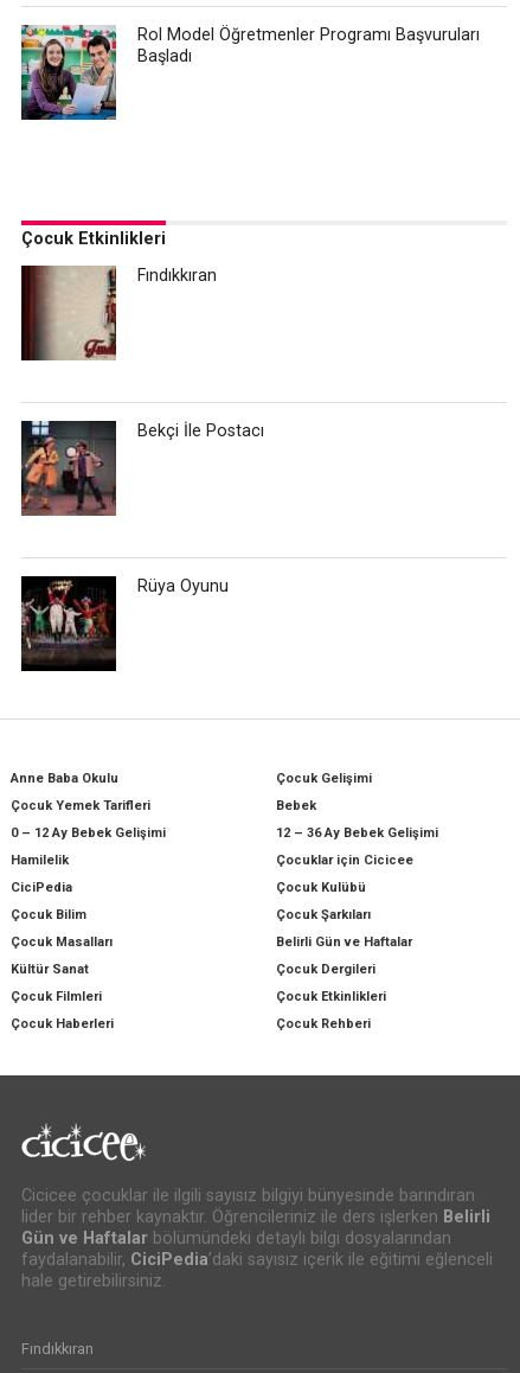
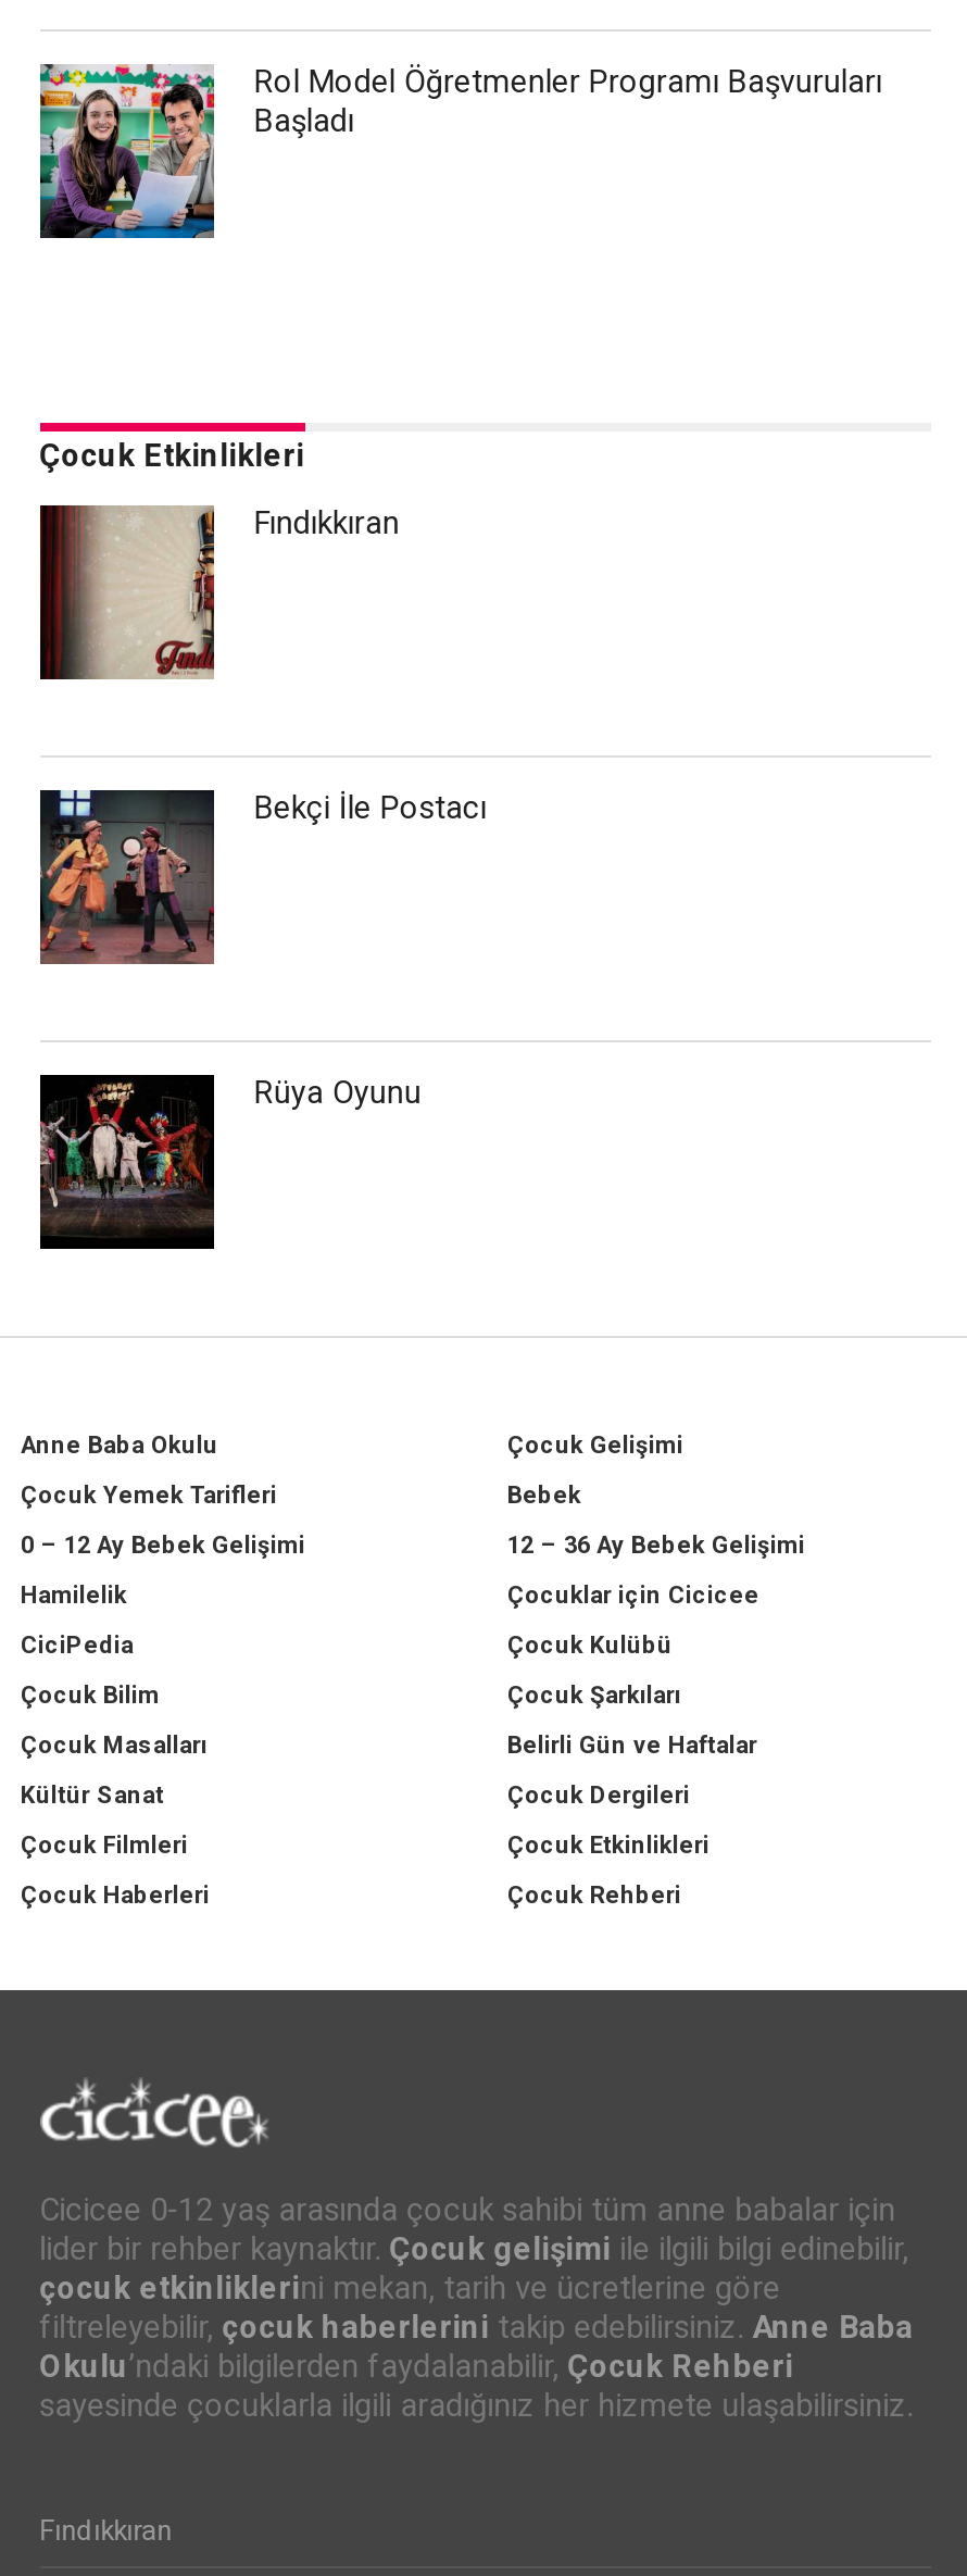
- Cicicee çocuklar ile ilgili sayısız bilgiyi bünyesinde barındıran
- lider bir rehber kaynaktır. Öğrencileriniz ile ders işlerken Belirli
- Gün ve Haftalar bölümündeki detaylı bilgi dosyalarından
- faydalanabilir, CiciPedia’daki sayısız içerik ile eğitimi eğlenceli
- hale getirebilirsiniz.
+ Cicicee 0-12 yaş arasında çocuk sahibi tüm anne babalar için
+ lider bir rehber kaynaktır. Çocuk gelişimi ile ilgili bilgi edinebilir,
+ çocuk etkinliklerini mekan, tarih ve ücretlerine göre
+ filtreleyebilir, çocuk haberlerini takip edebilirsiniz. Anne Baba
+ Okulu’ndaki bilgilerden faydalanabilir, Çocuk Rehberi
+ sayesinde çocuklarla ilgili aradığınız her hizmete ulaşabilirsiniz.
